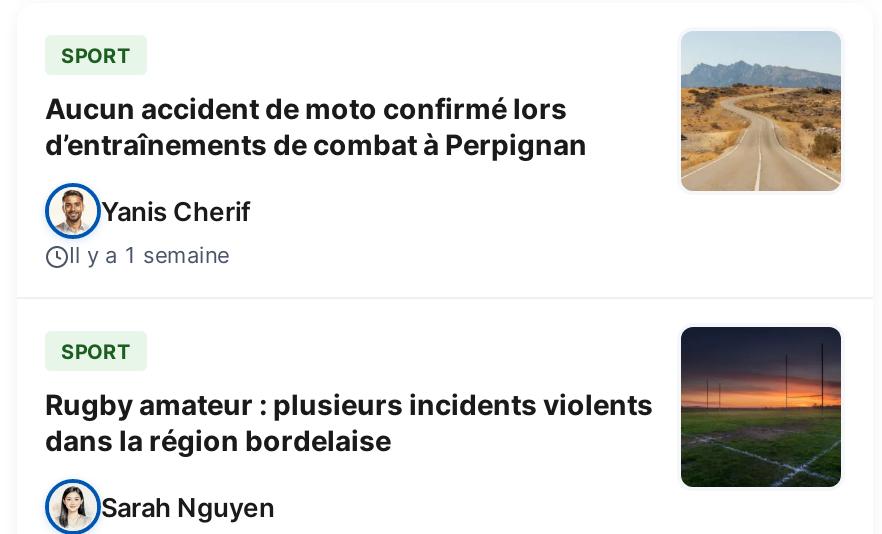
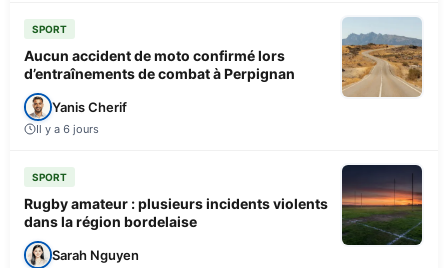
- Il y a 1 semaine
+ Il y a 6 jours
